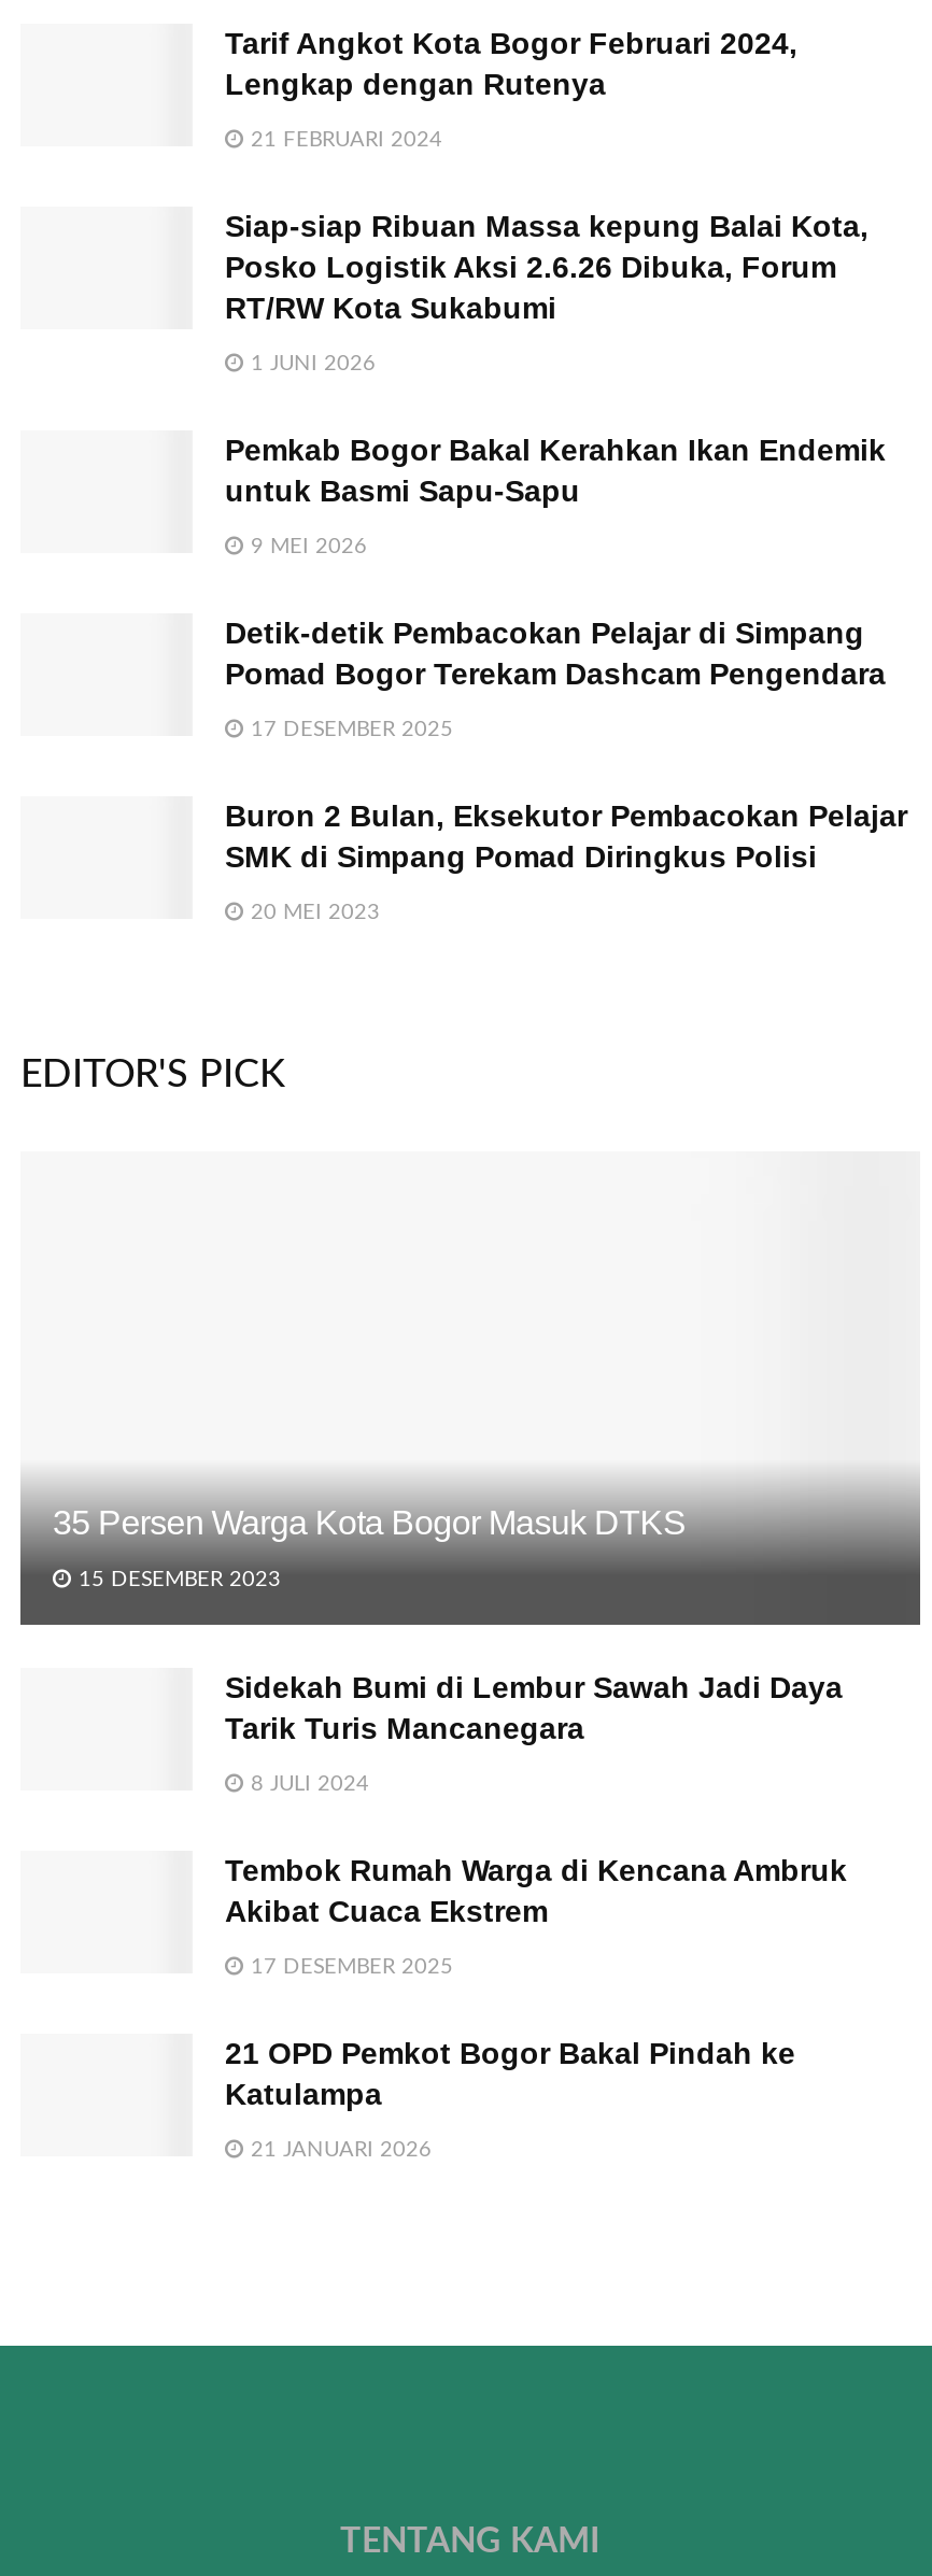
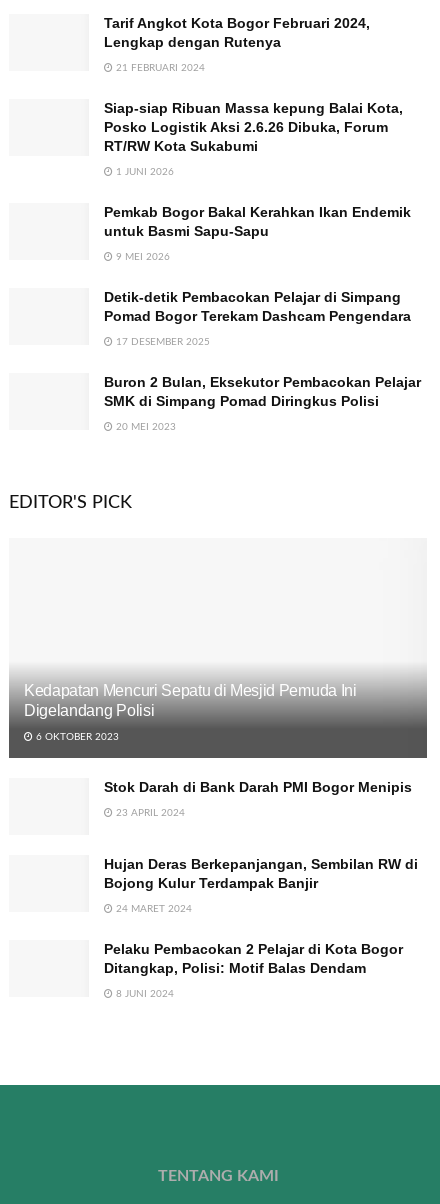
- 35 Persen Warga Kota Bogor Masuk DTKS
+ Kedapatan Mencuri Sepatu di Mesjid Pemuda Ini
+ Digelandang Polisi

- 15 DESEMBER 2023
+ 6 OKTOBER 2023

- Sidekah Bumi di Lembur Sawah Jadi Daya
- Tarik Turis Mancanegara
+ Stok Darah di Bank Darah PMI Bogor Menipis

- 8 JULI 2024
+ 23 APRIL 2024

- Tembok Rumah Warga di Kencana Ambruk
- Akibat Cuaca Ekstrem
+ Hujan Deras Berkepanjangan, Sembilan RW di
+ Bojong Kulur Terdampak Banjir

- 17 DESEMBER 2025
+ 24 MARET 2024

- 21 OPD Pemkot Bogor Bakal Pindah ke
- Katulampa
+ Pelaku Pembacokan 2 Pelajar di Kota Bogor
+ Ditangkap, Polisi: Motif Balas Dendam

- 21 JANUARI 2026
+ 8 JUNI 2024
